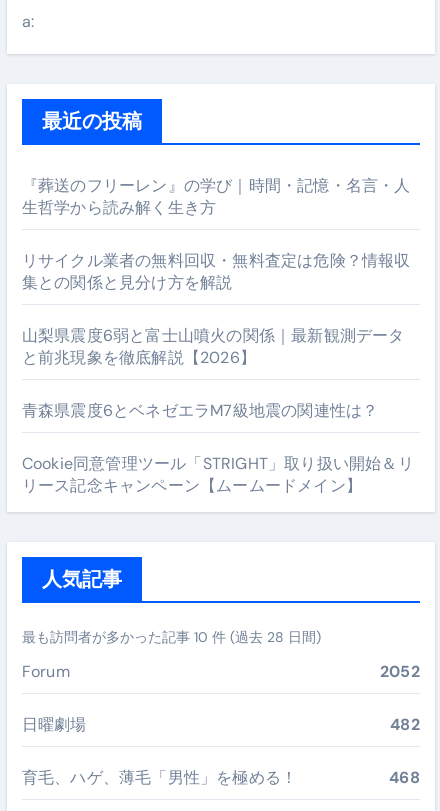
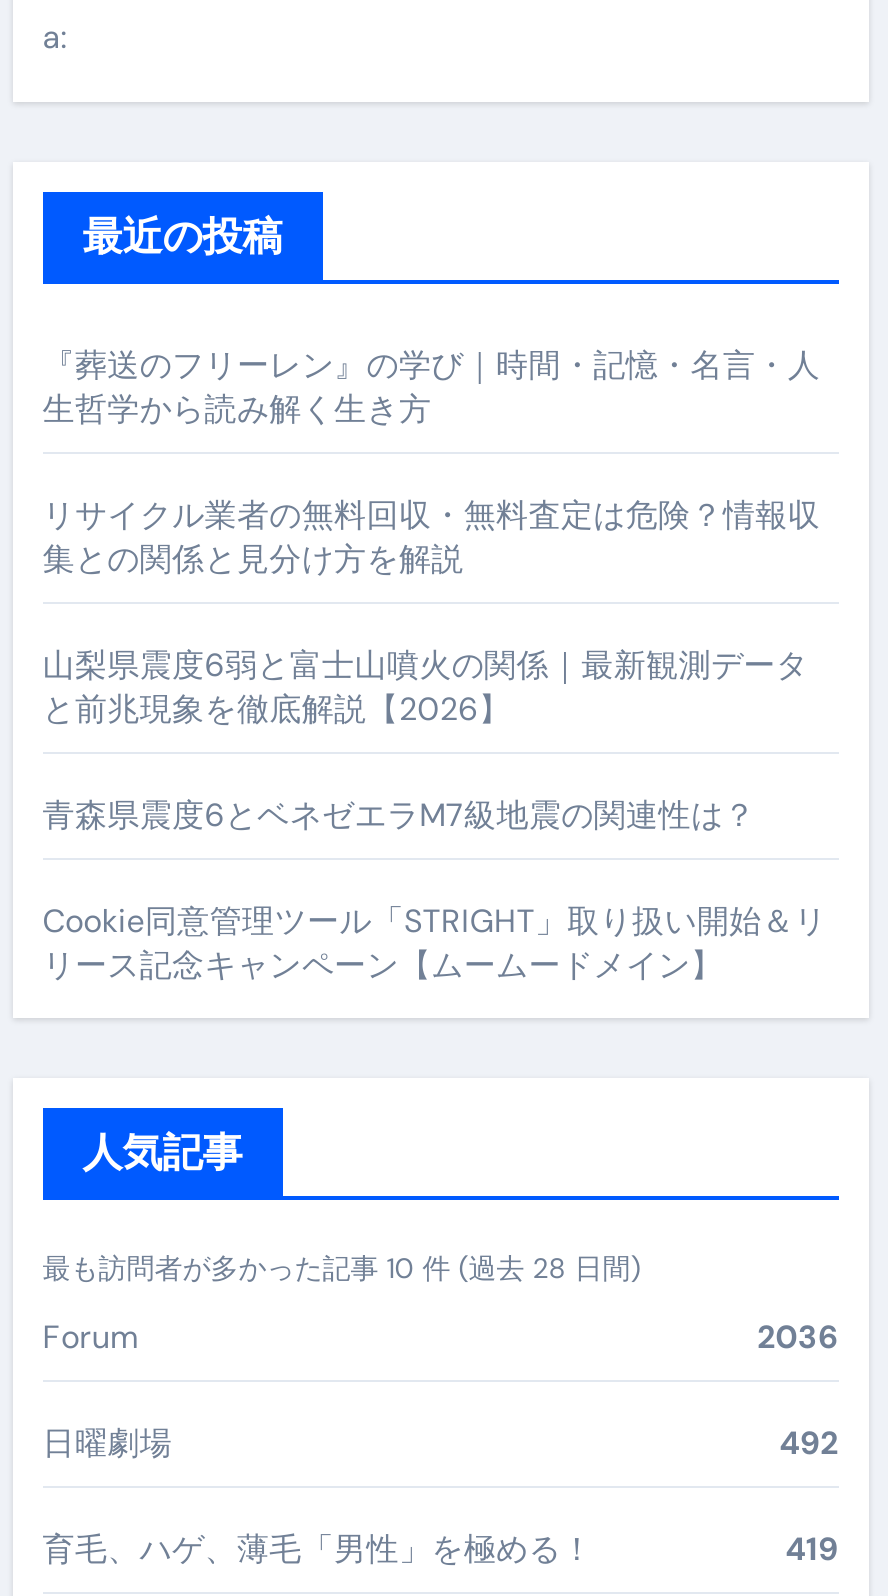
- 2052
+ 2036

- 482
+ 492

- 468
+ 419
